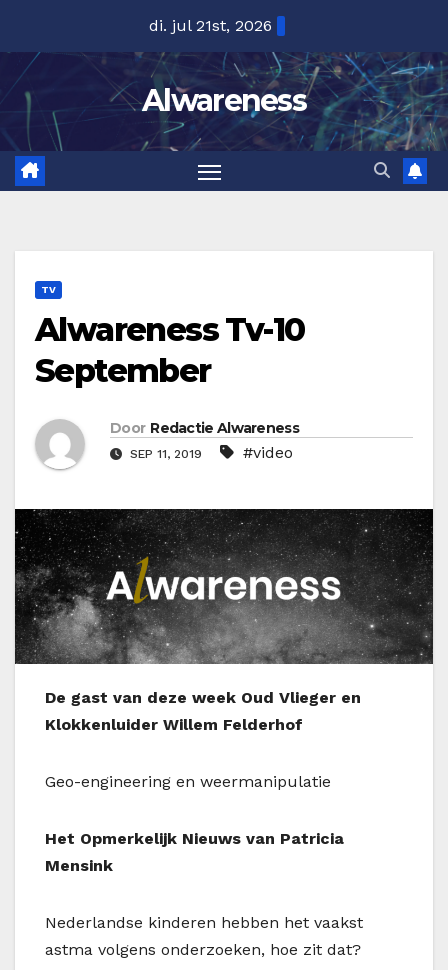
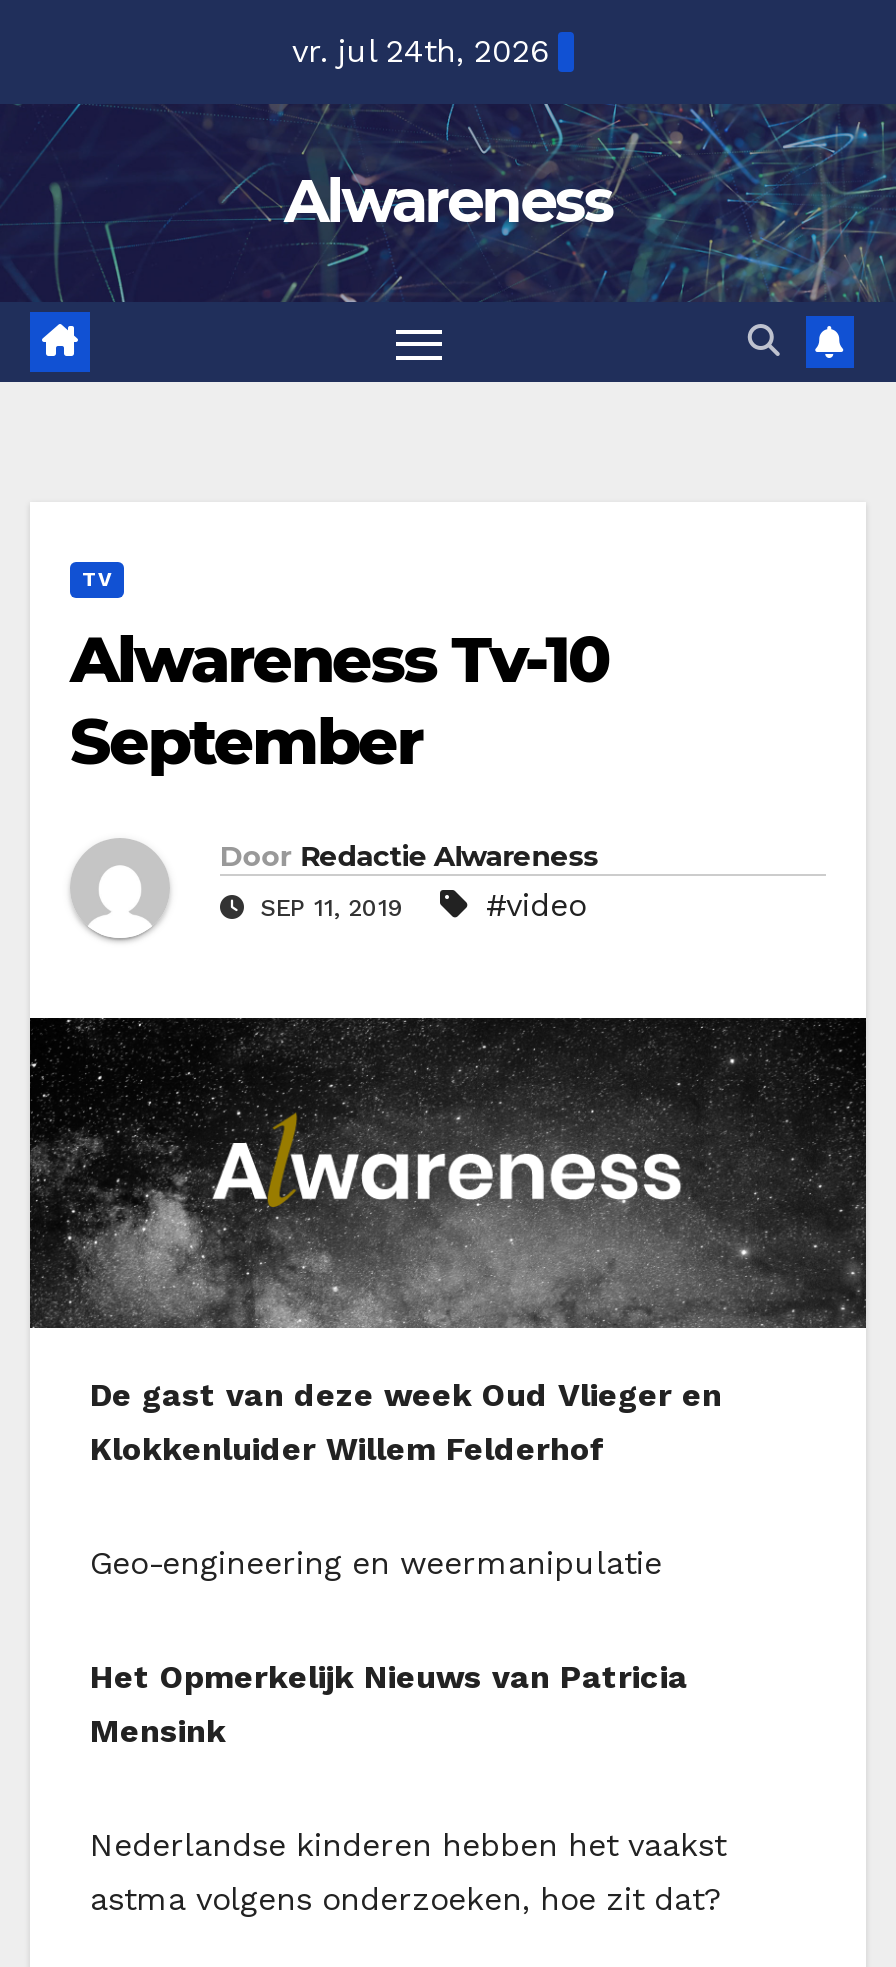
- di. jul 21st, 2026
+ vr. jul 24th, 2026
